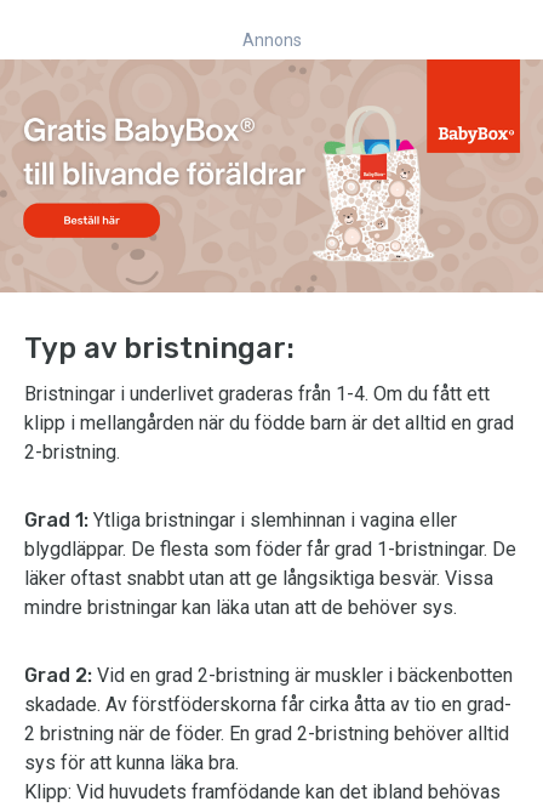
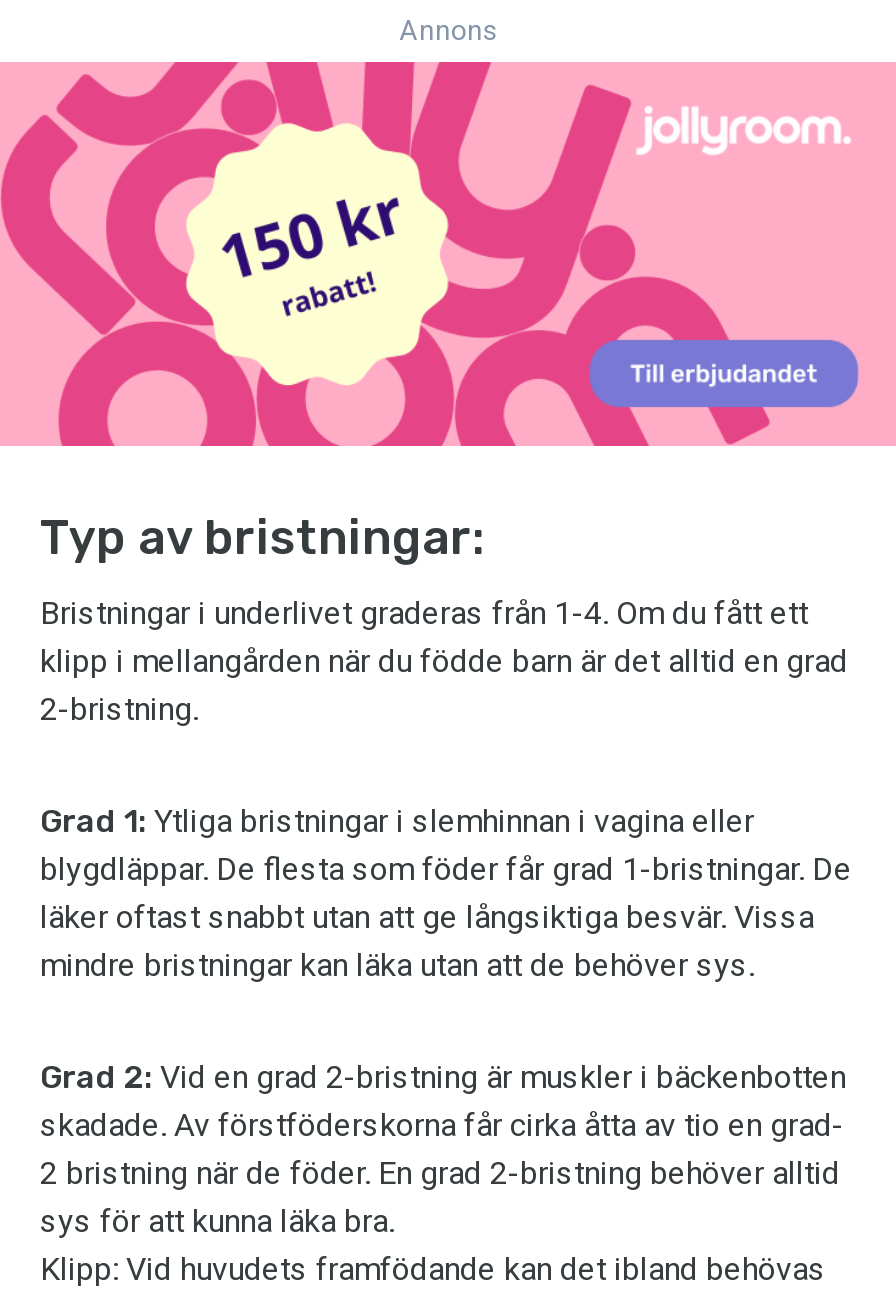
- [image]
+ [image]
